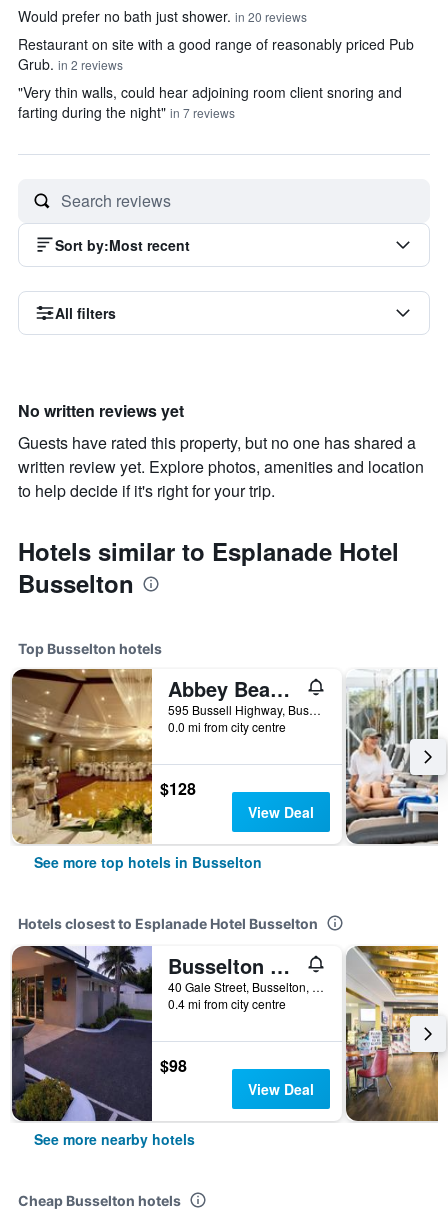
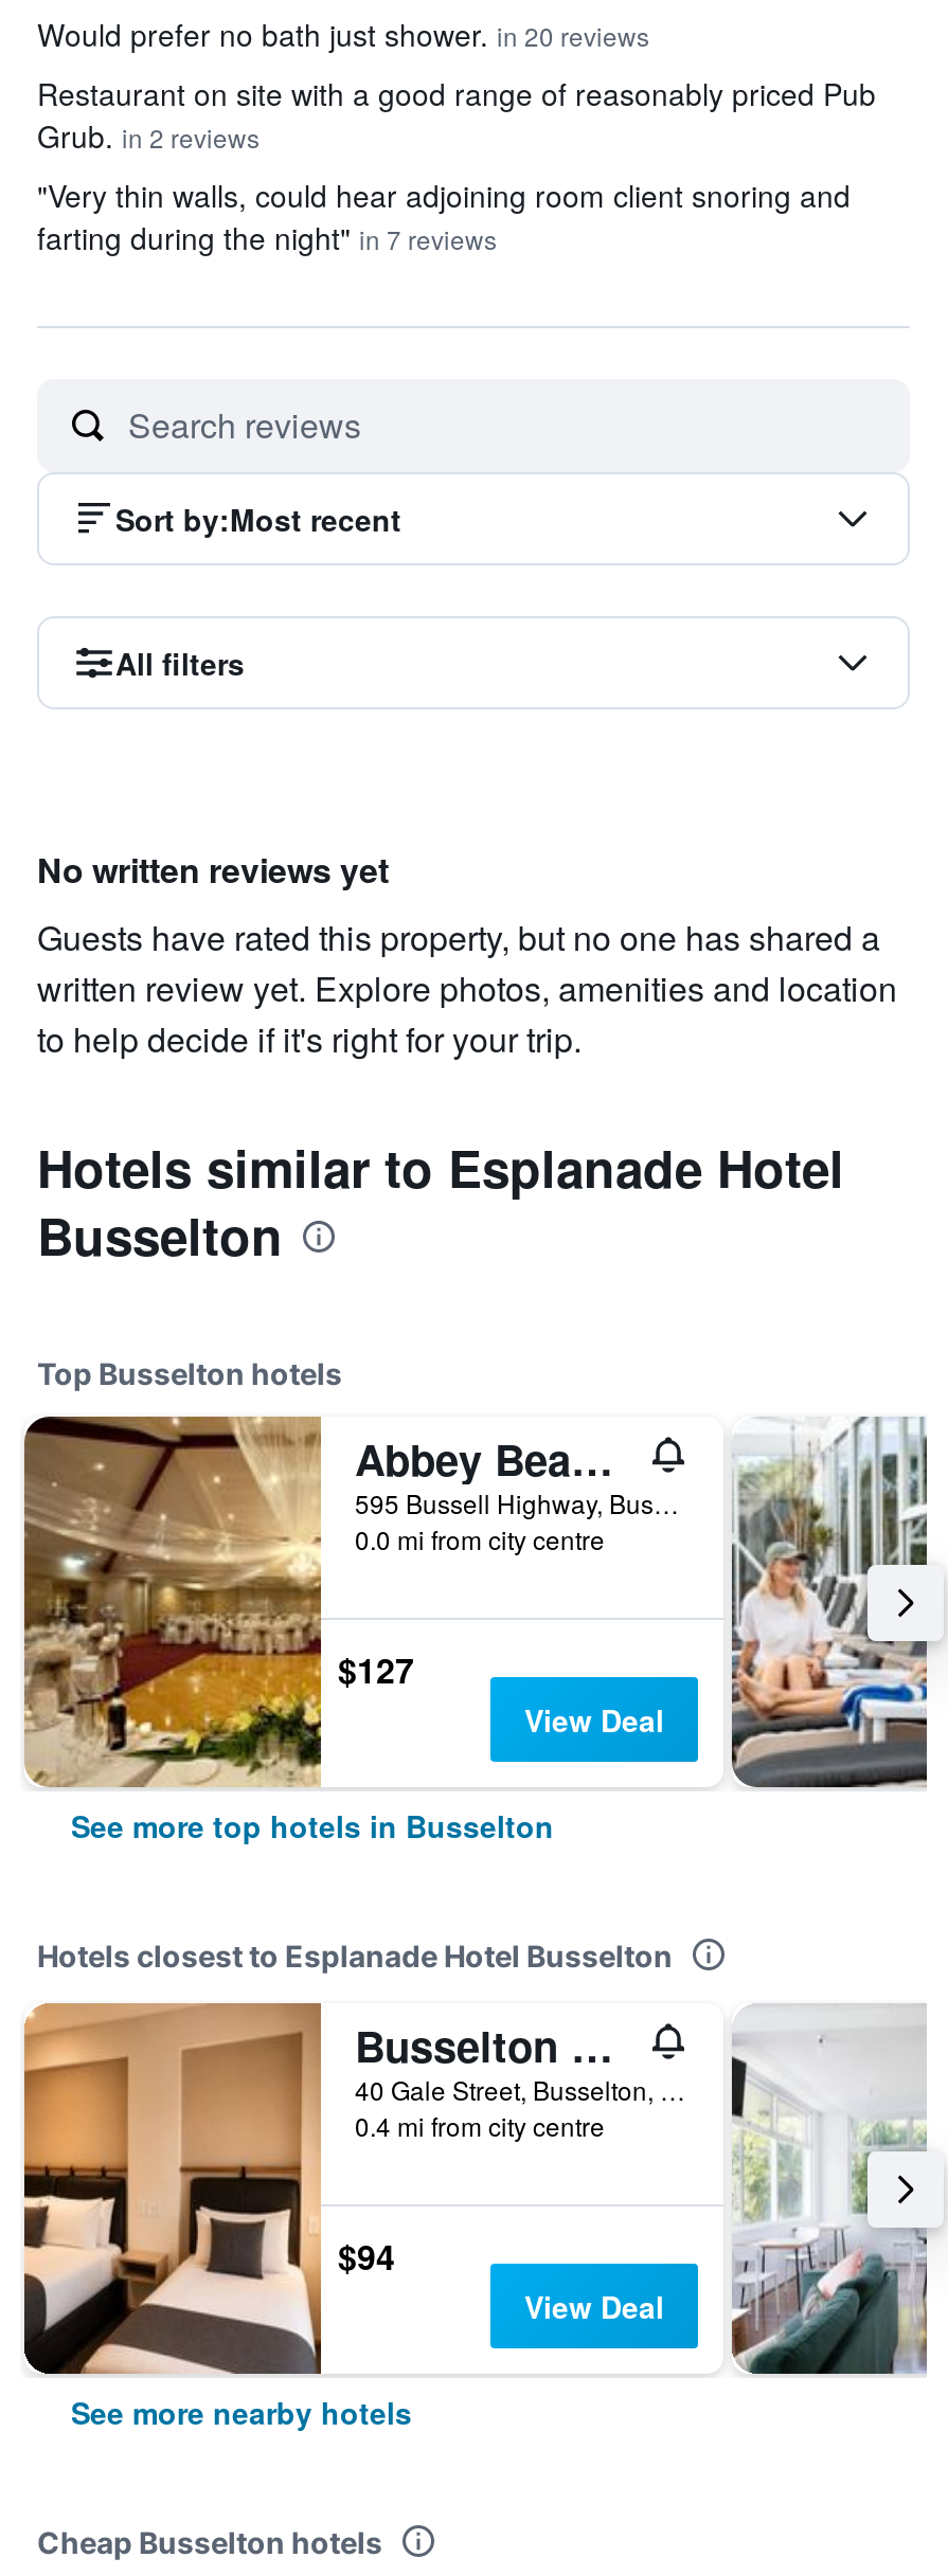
- $128
+ $127

- [image]
- $98
+ [image]
+ $94

- [image]
+ [image]
